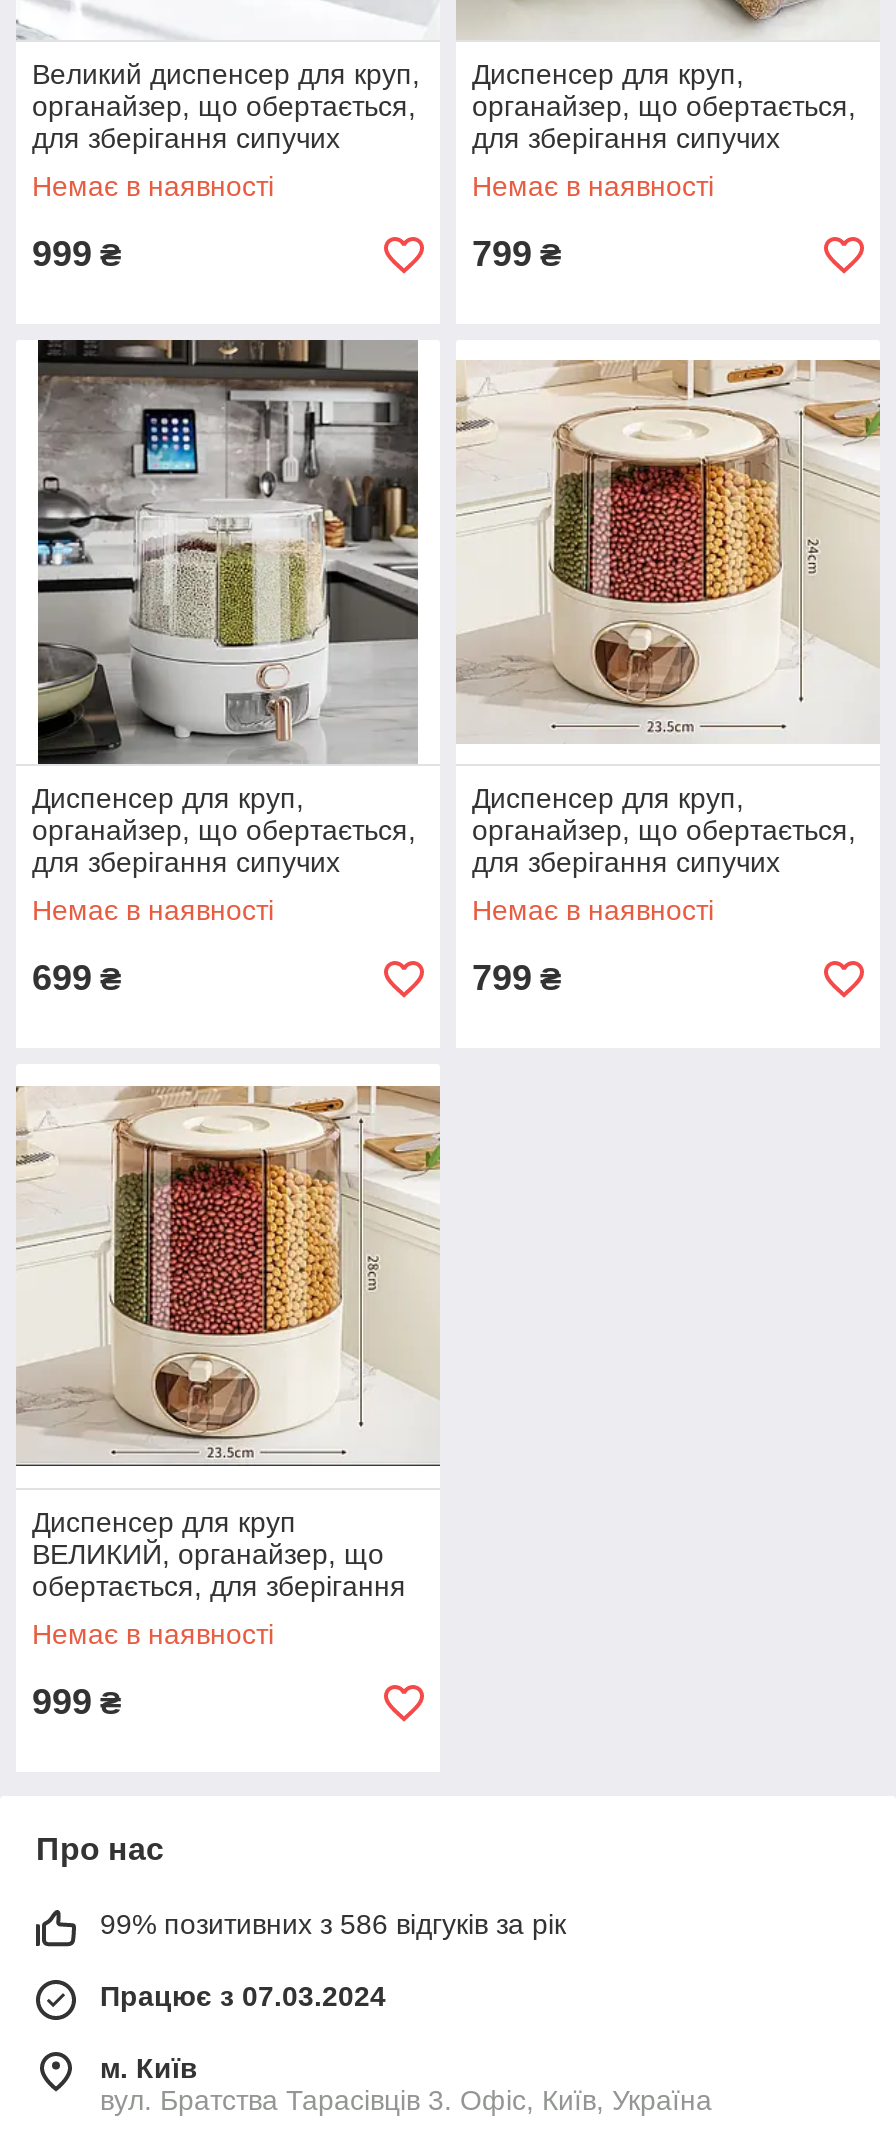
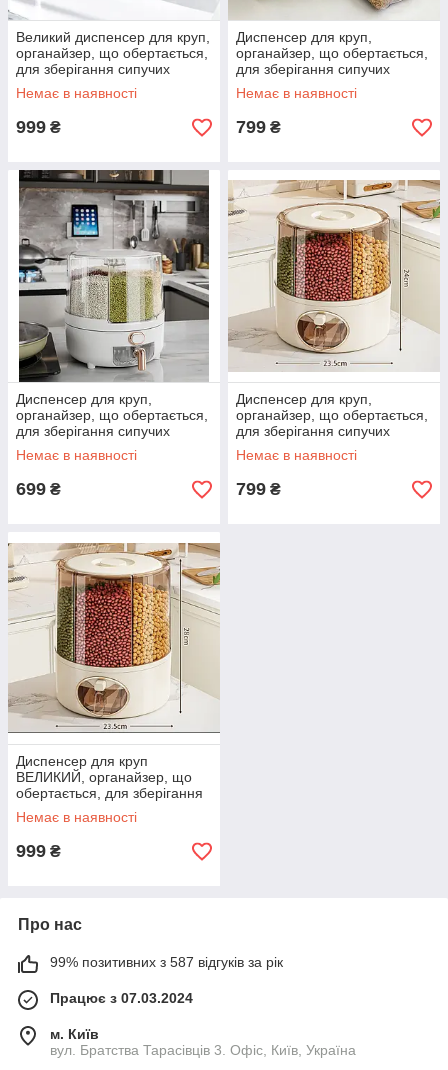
- 99% позитивних з 586 відгуків за рік
+ 99% позитивних з 587 відгуків за рік
